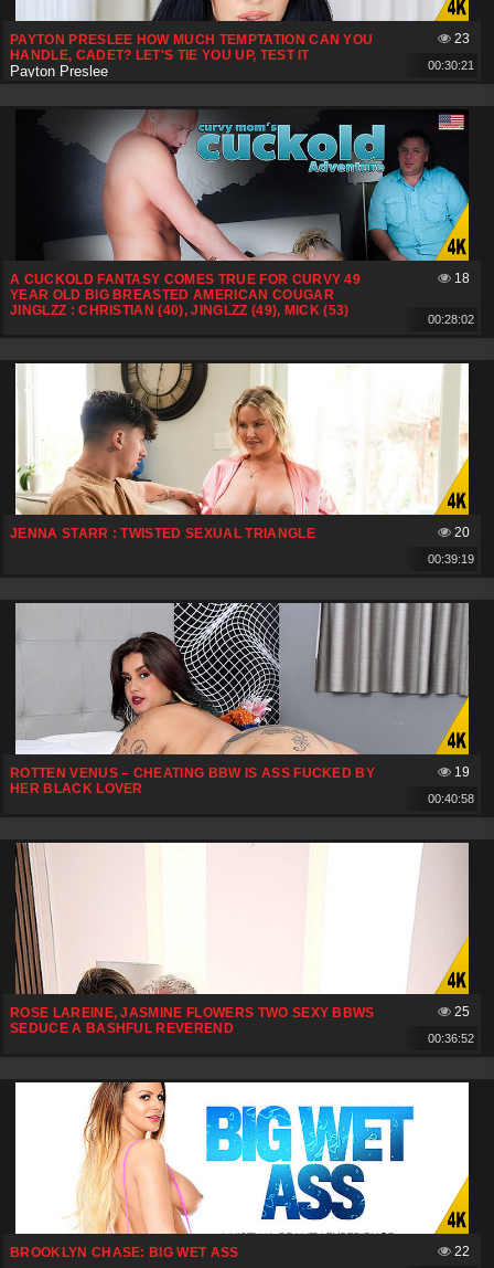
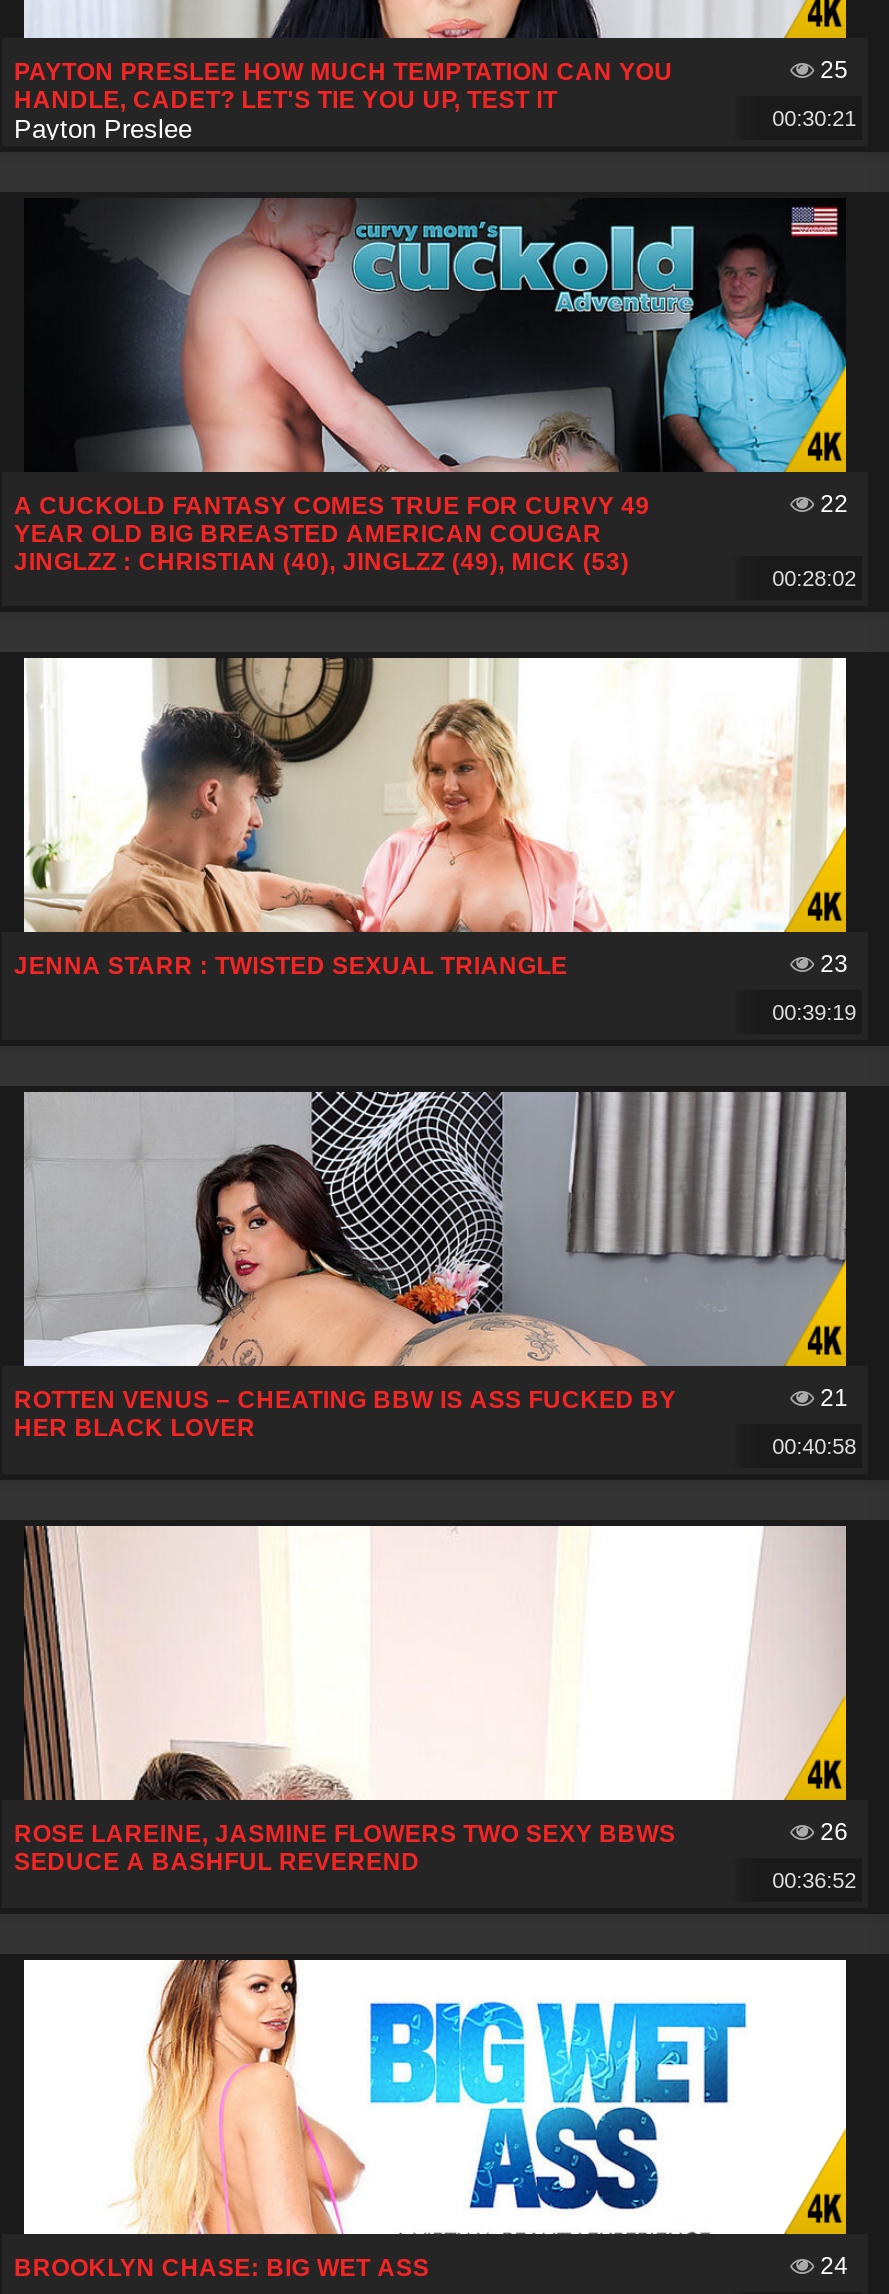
- 23
+ 25

- 18
+ 22

- 20
+ 23

- 19
+ 21

- 25
+ 26

- 22
+ 24
